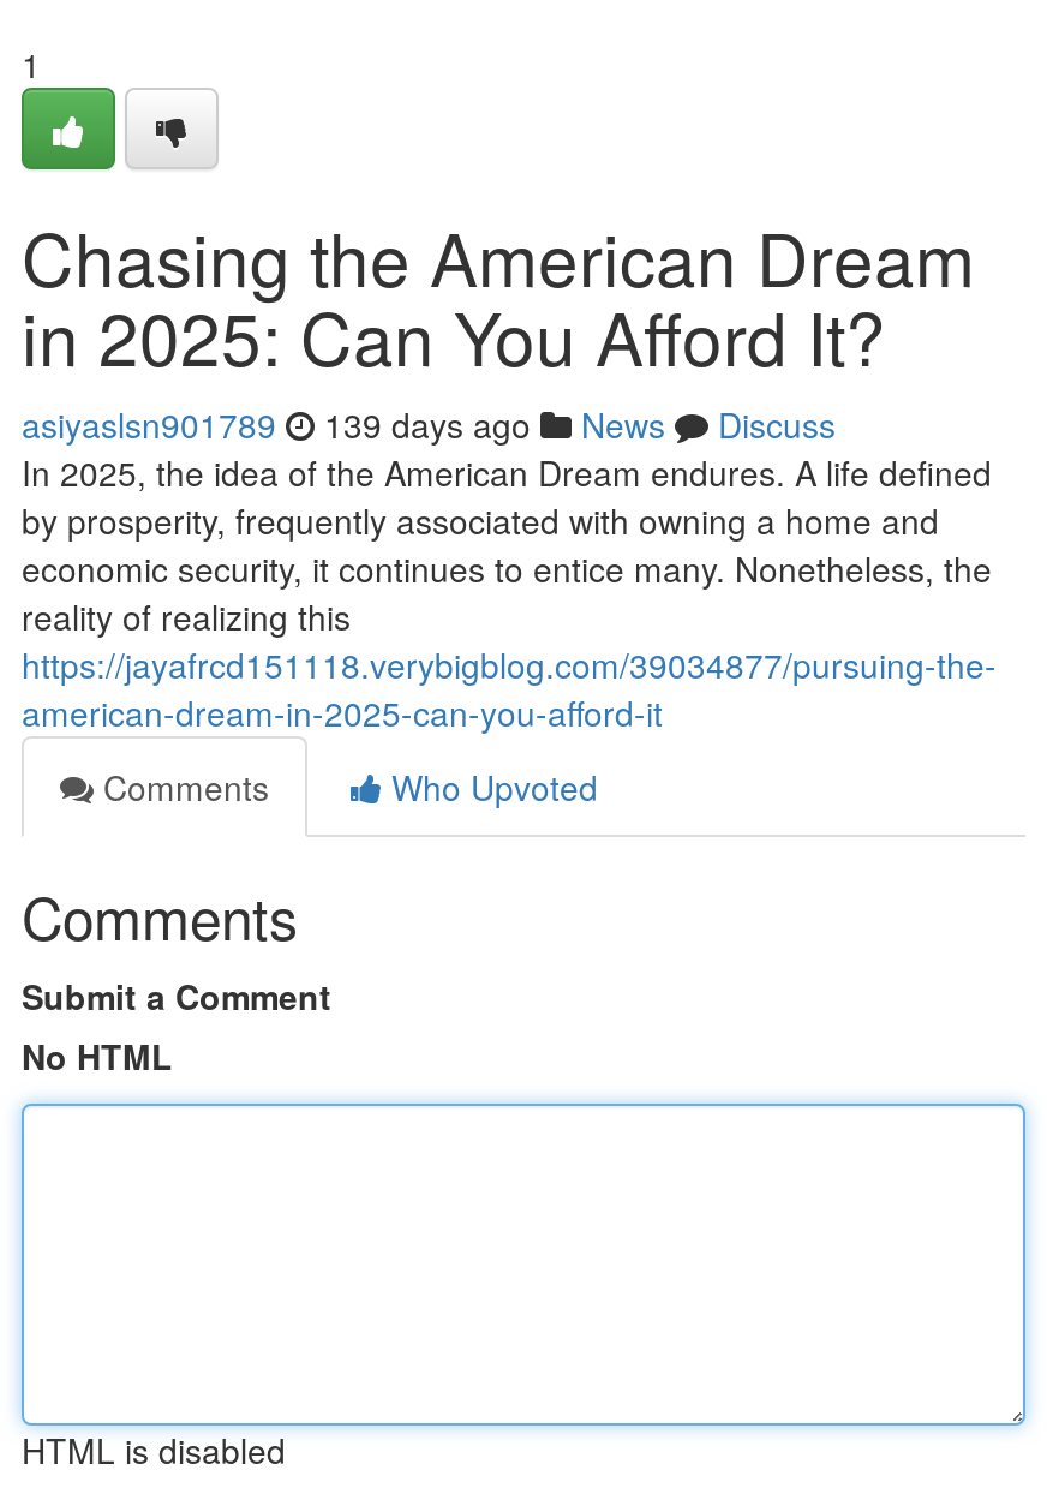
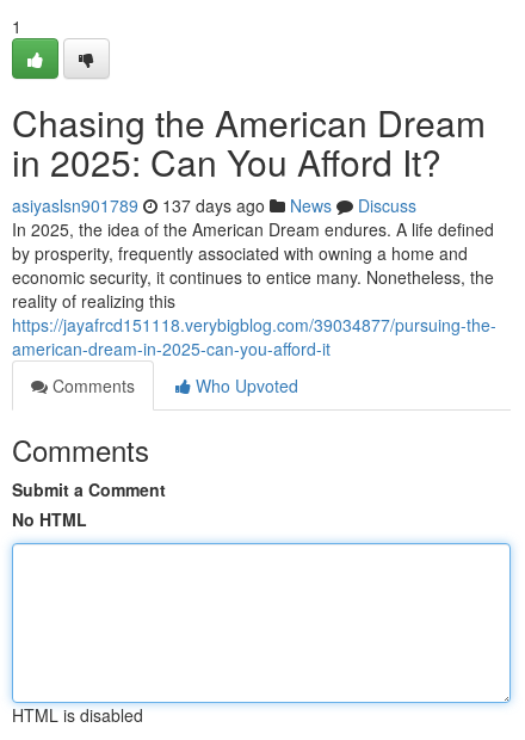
- asiyaslsn901789 139 days ago News Discuss
+ asiyaslsn901789 137 days ago News Discuss
